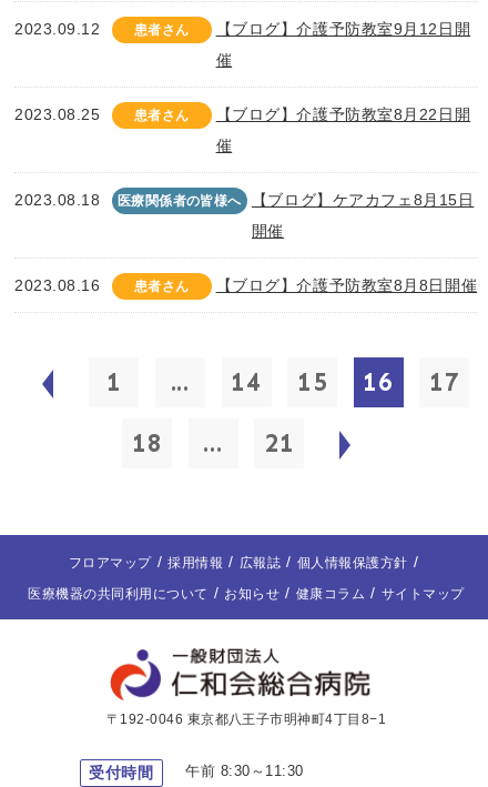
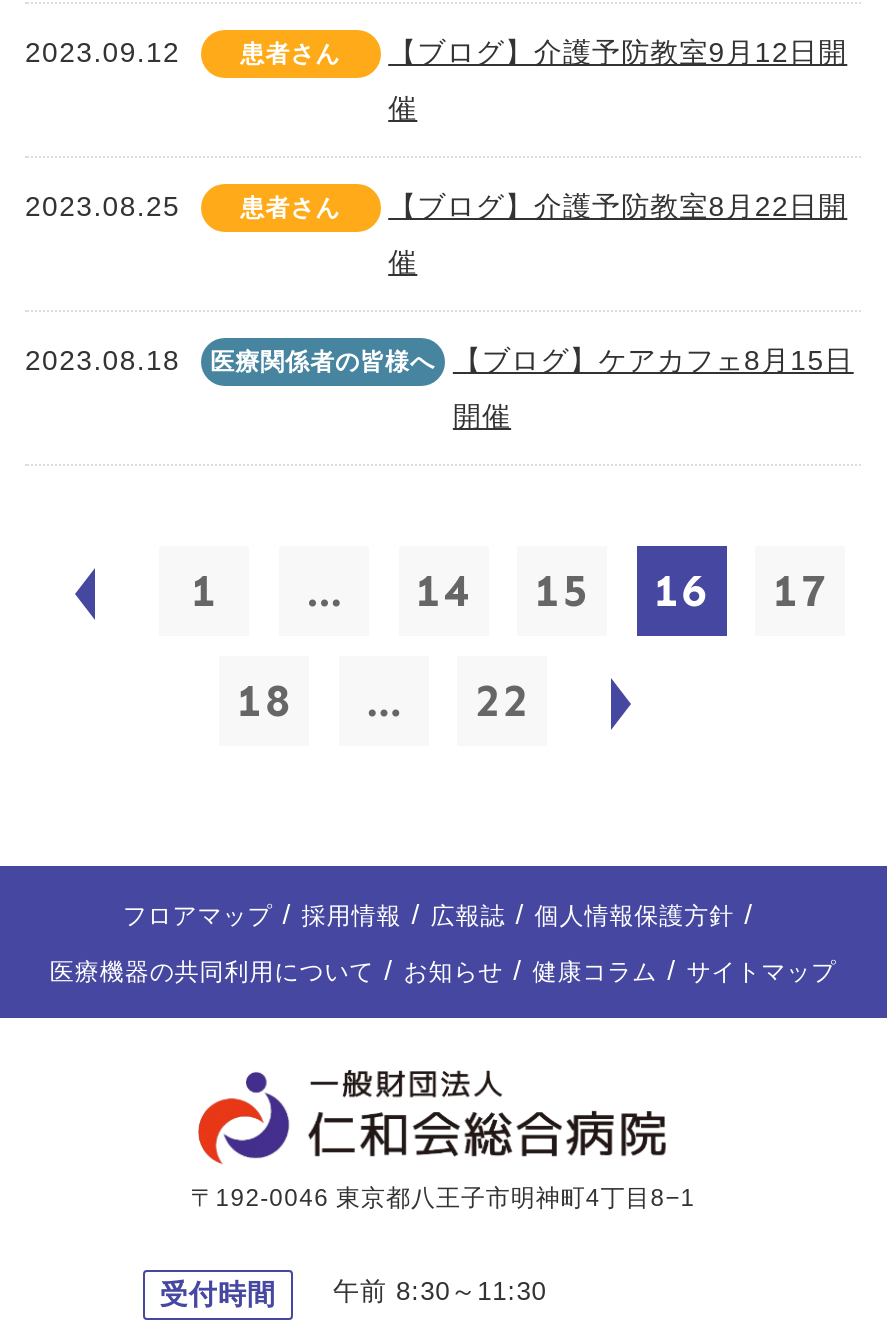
- 2023.08.16
- 患者さん
- 【ブログ】介護予防教室8月8日開催

- 21
+ 22
